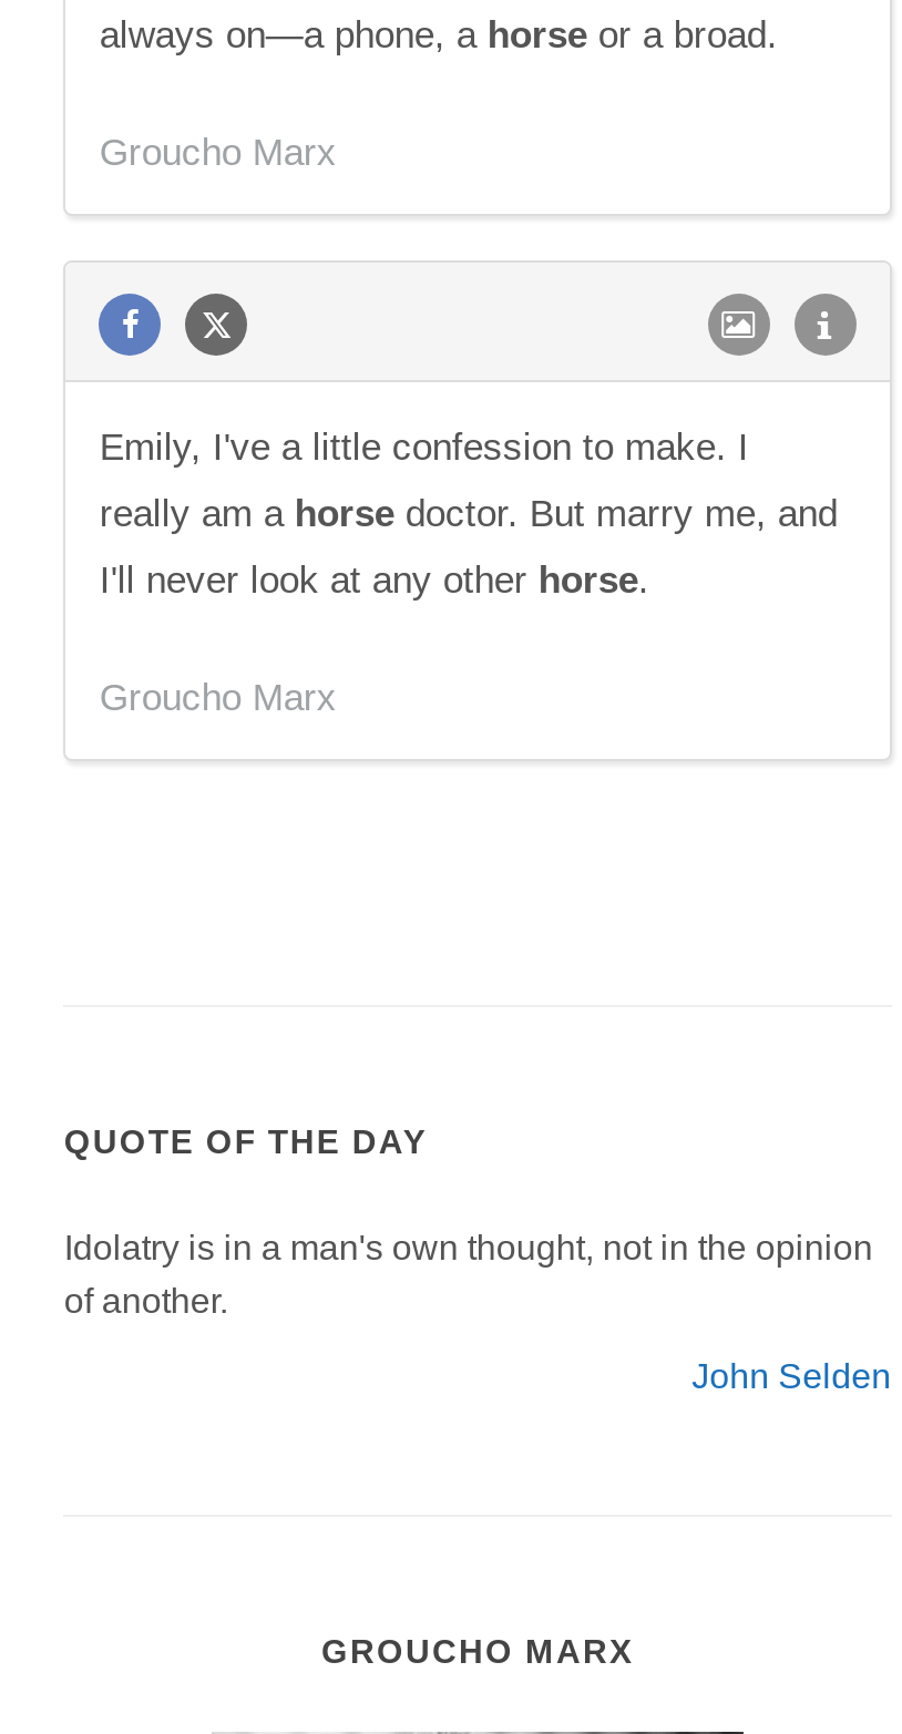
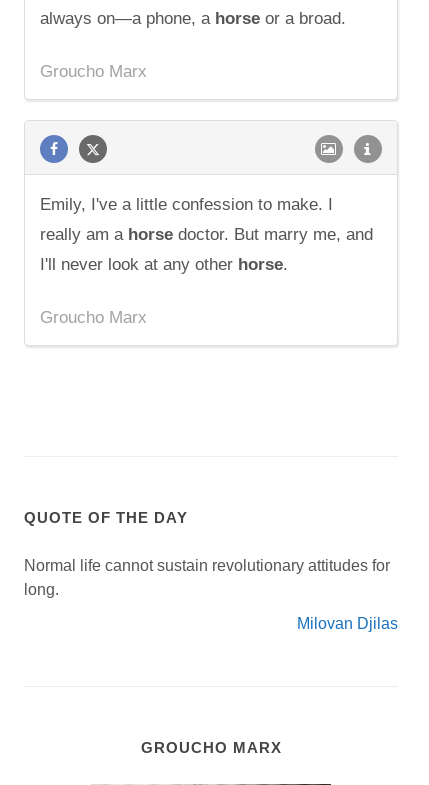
- Idolatry is in a man's own thought, not in the opinion
- of another.
+ Normal life cannot sustain revolutionary attitudes for
+ long.

- John Selden
+ Milovan Djilas
